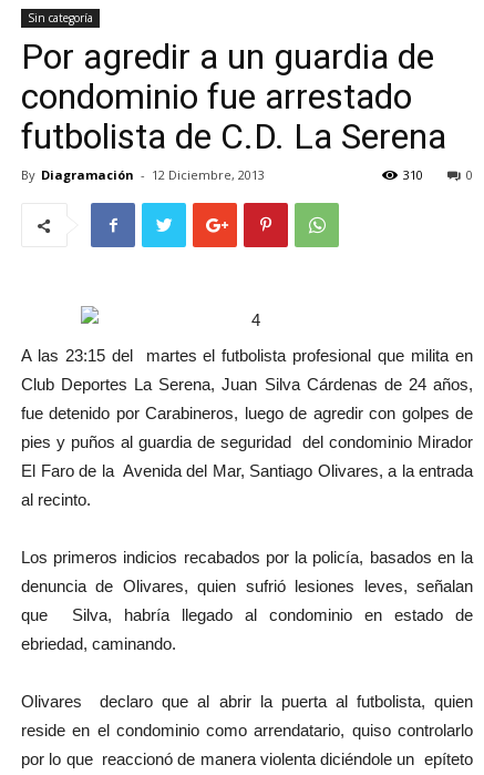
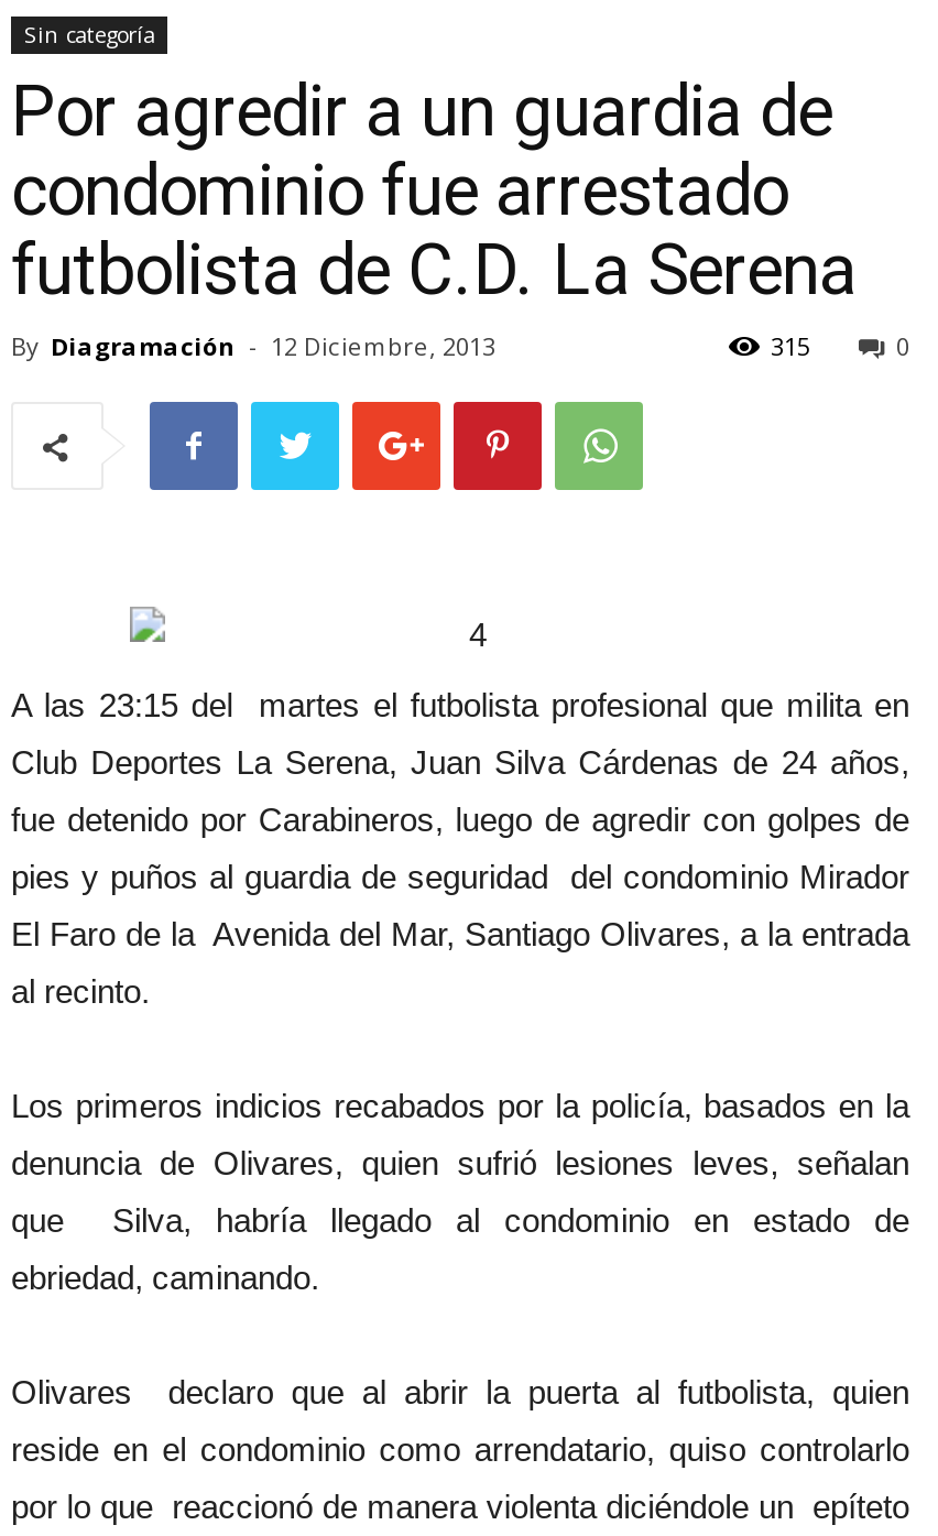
- 310
+ 315
